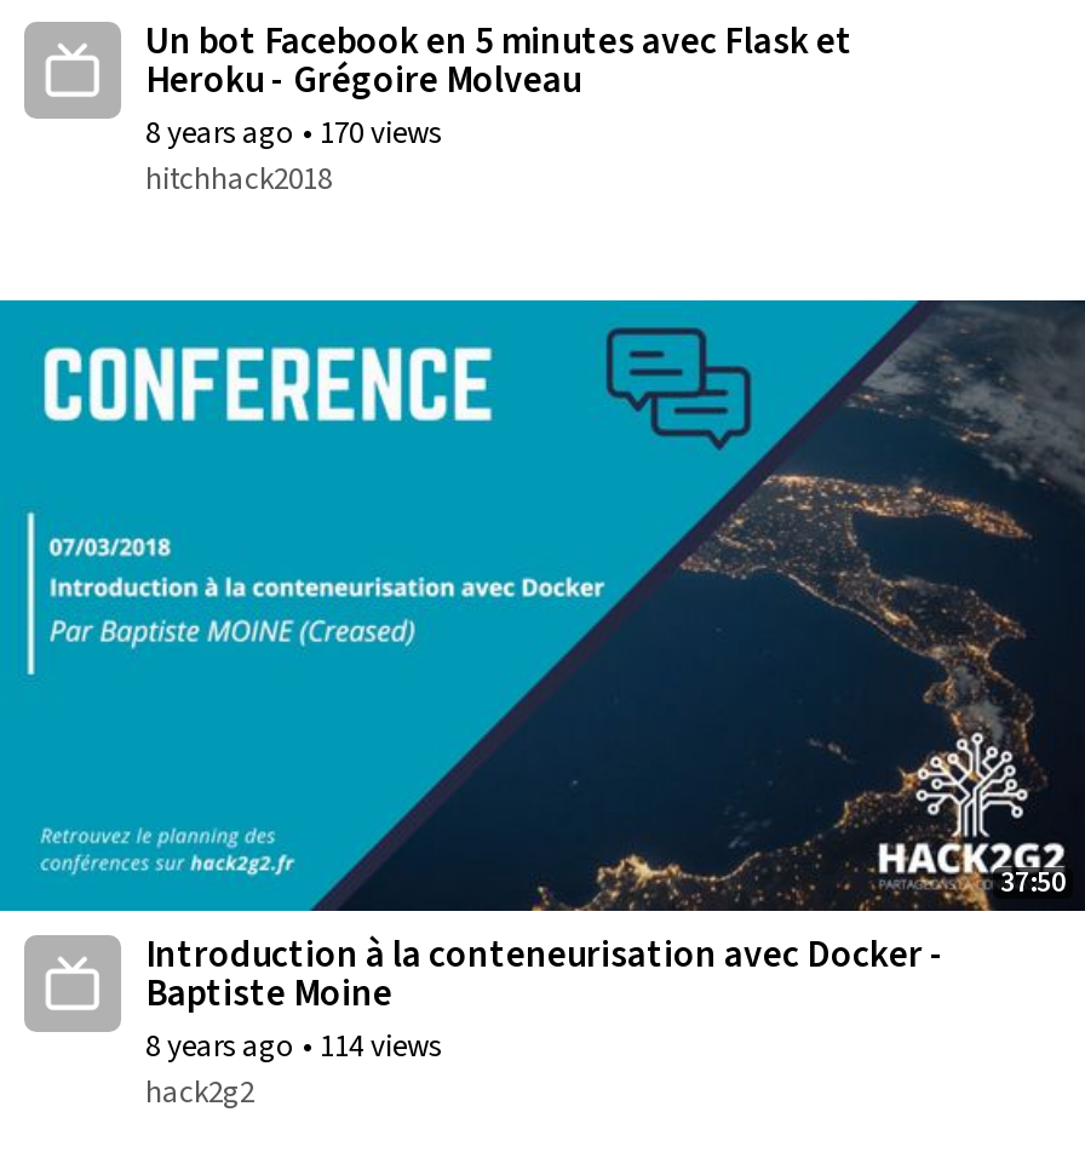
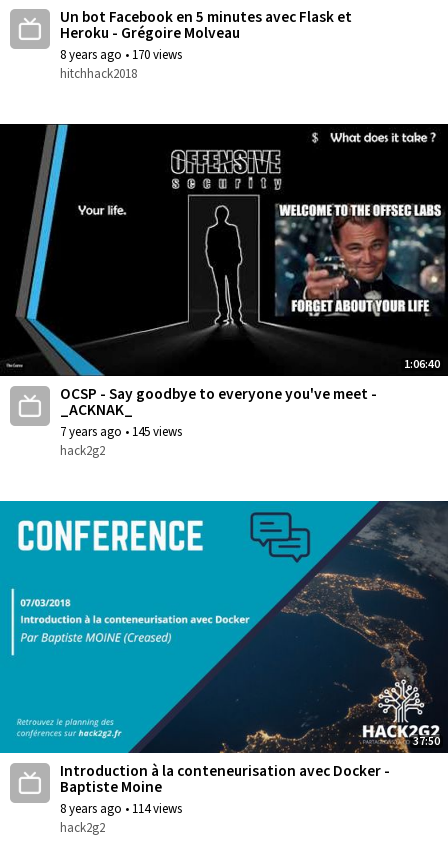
+ [image]
+ 1:06:40
+ OCSP - Say goodbye to everyone you've meet -
+ _ACKNAK_
+ 7 years ago • 145 views
+ hack2g2
